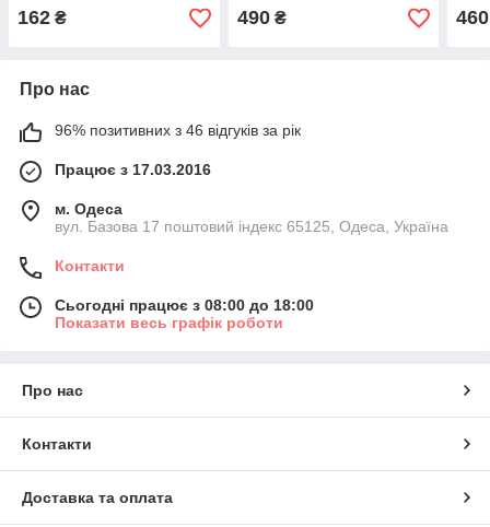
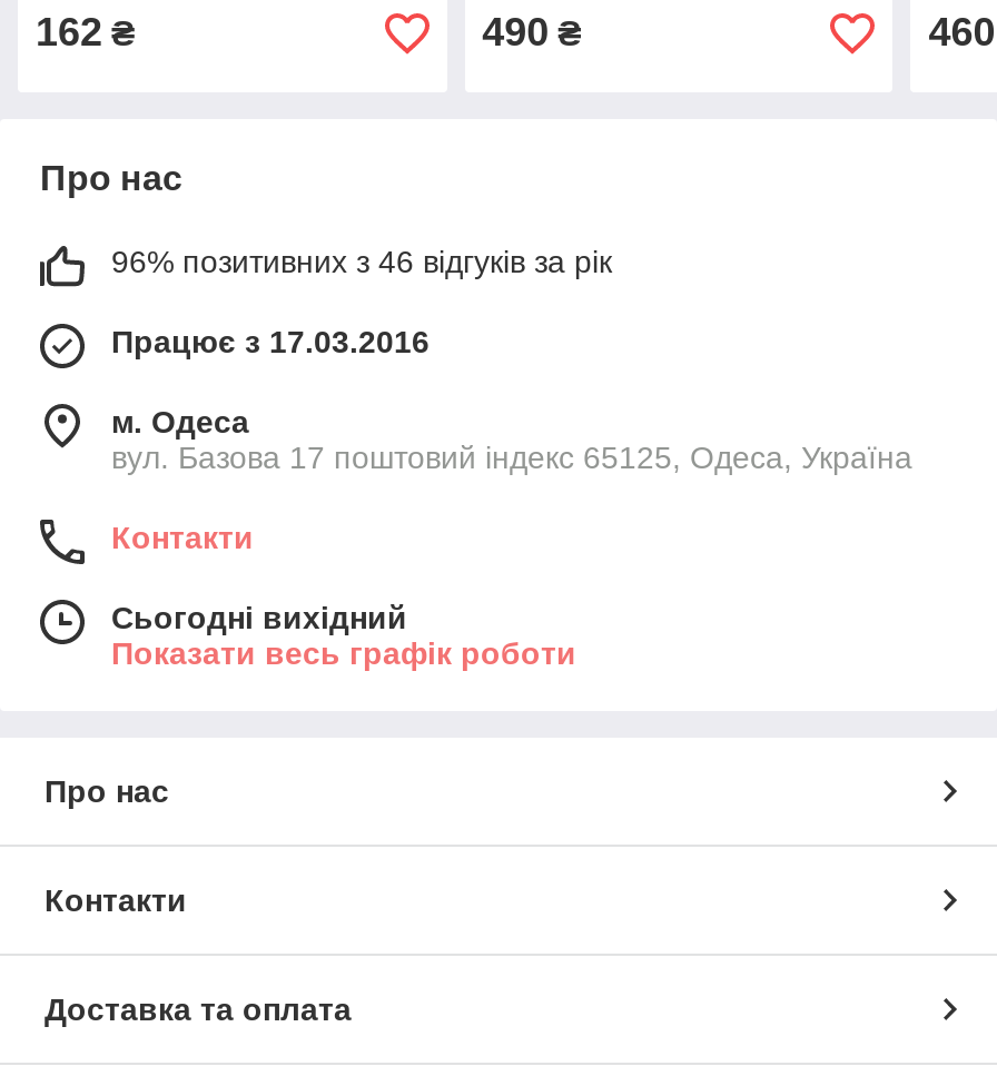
- Сьогодні працює з 08:00 до 18:00
+ Сьогодні вихідний
